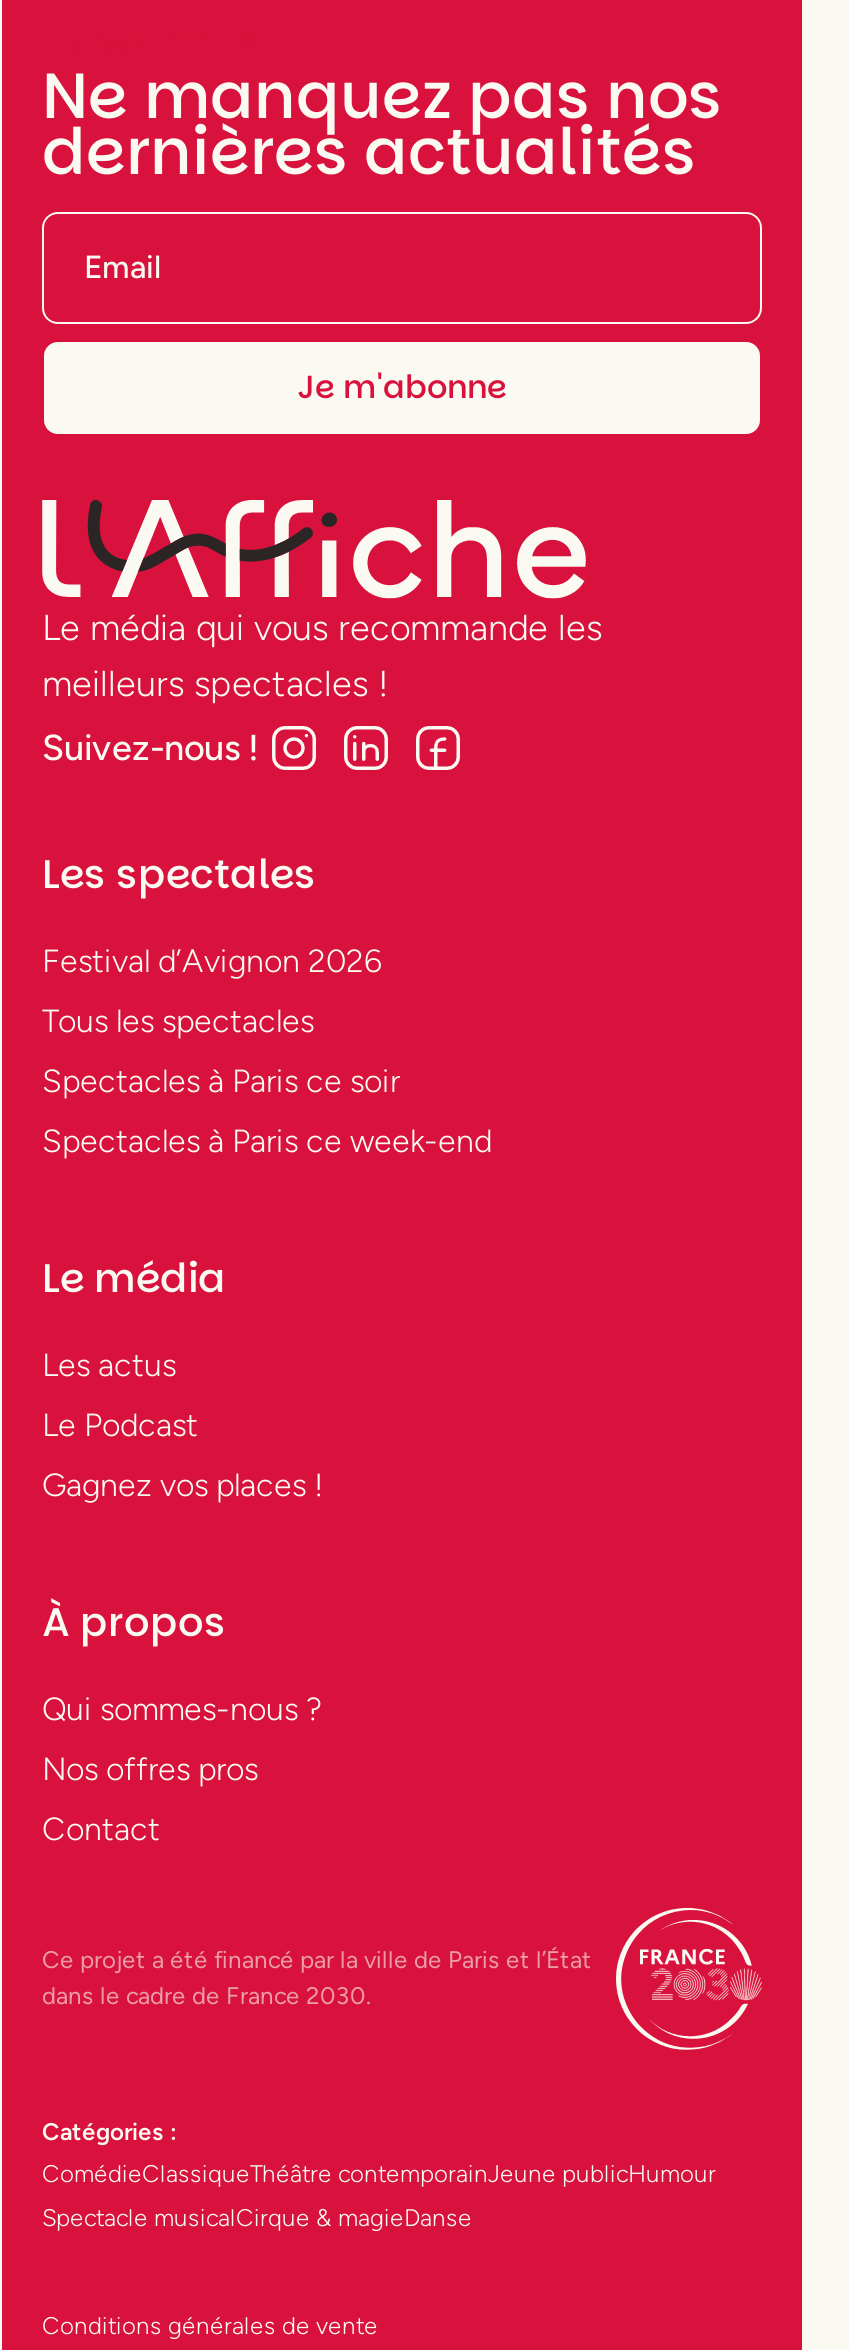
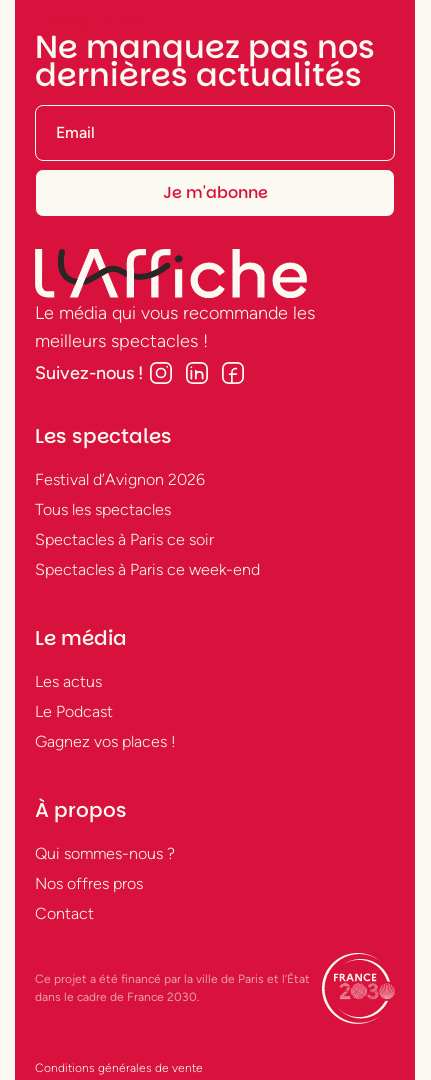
- Catégories :
- ComédieClassiqueThéâtre contemporainJeune publicHumour
- Spectacle musicalCirque & magieDanse
